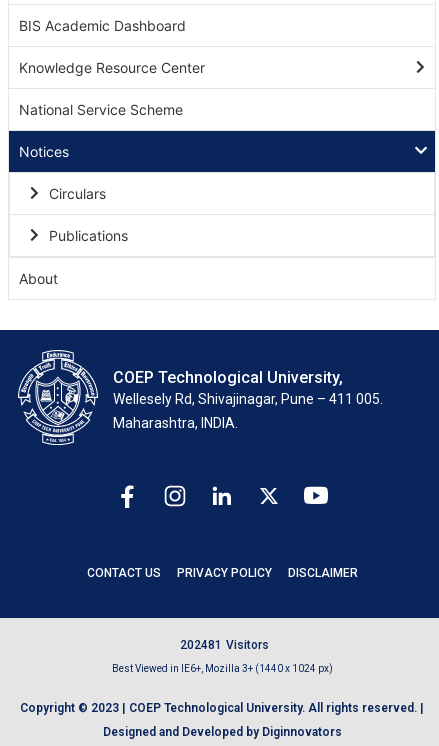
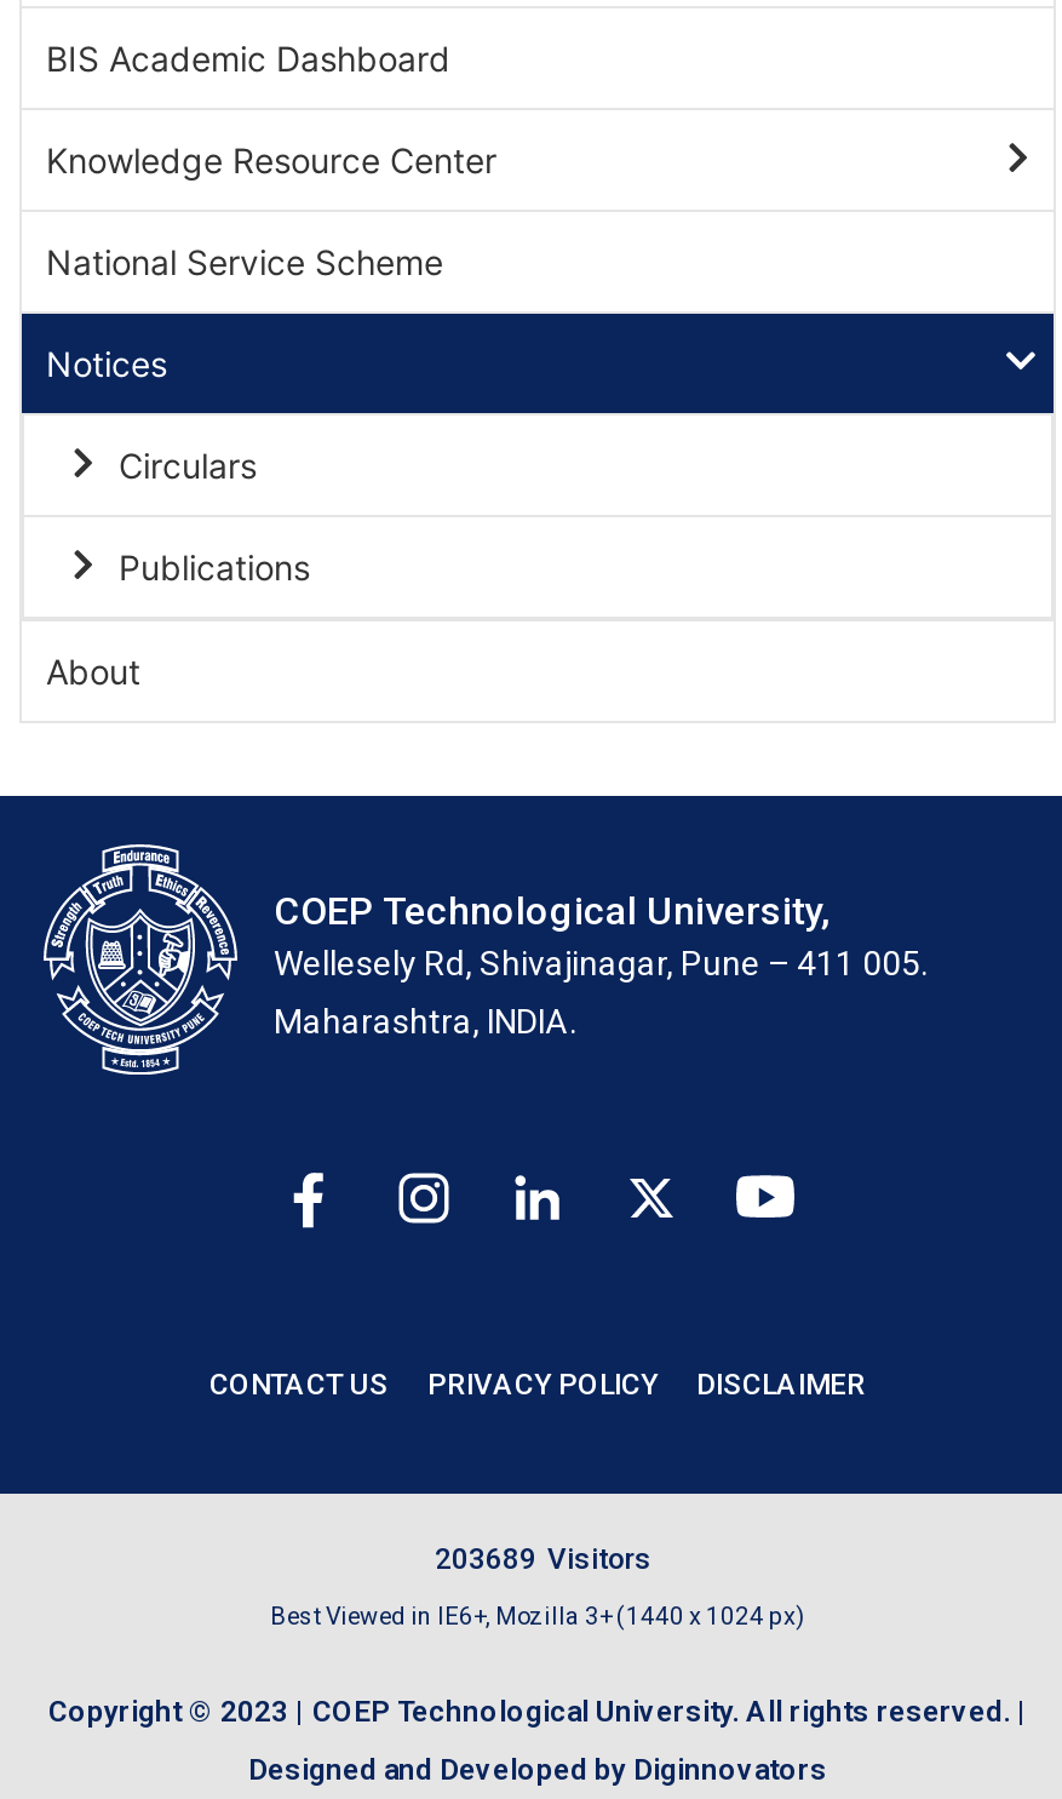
- 202481 Visitors
+ 203689 Visitors
